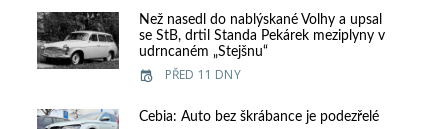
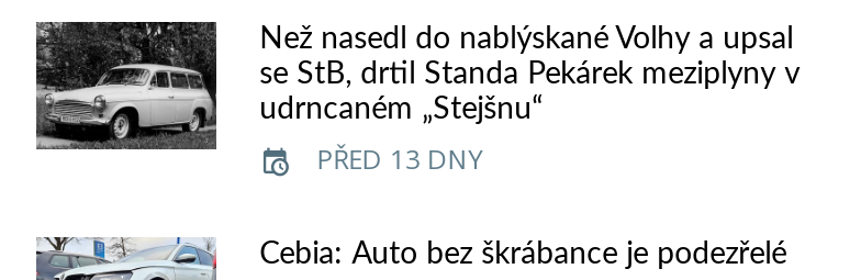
- PŘED 11 DNY
+ PŘED 13 DNY
